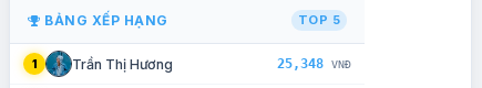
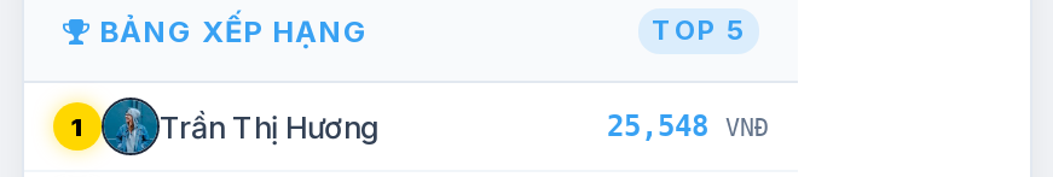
- 25,348 VNĐ
+ 25,548 VNĐ
